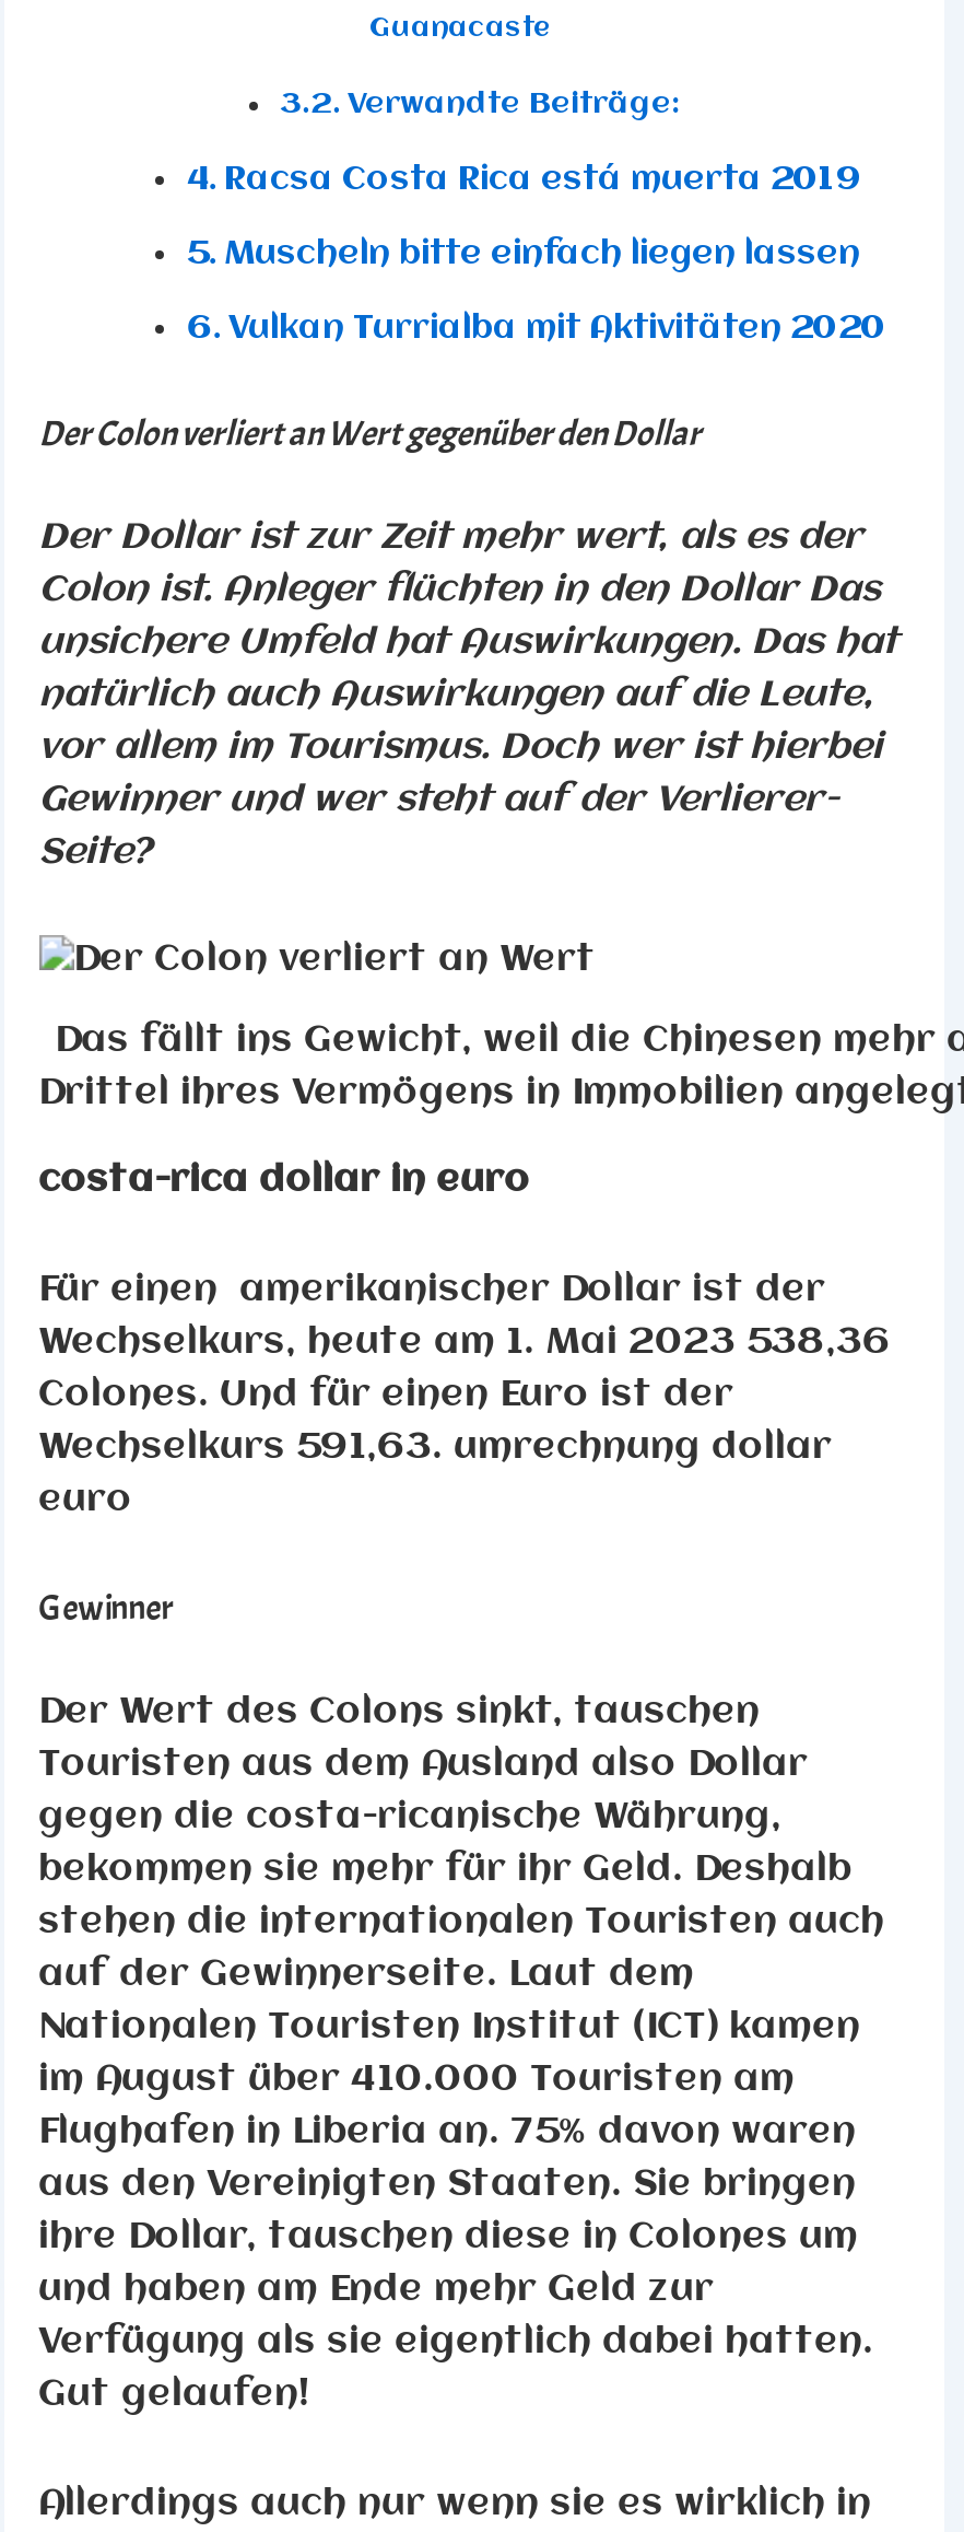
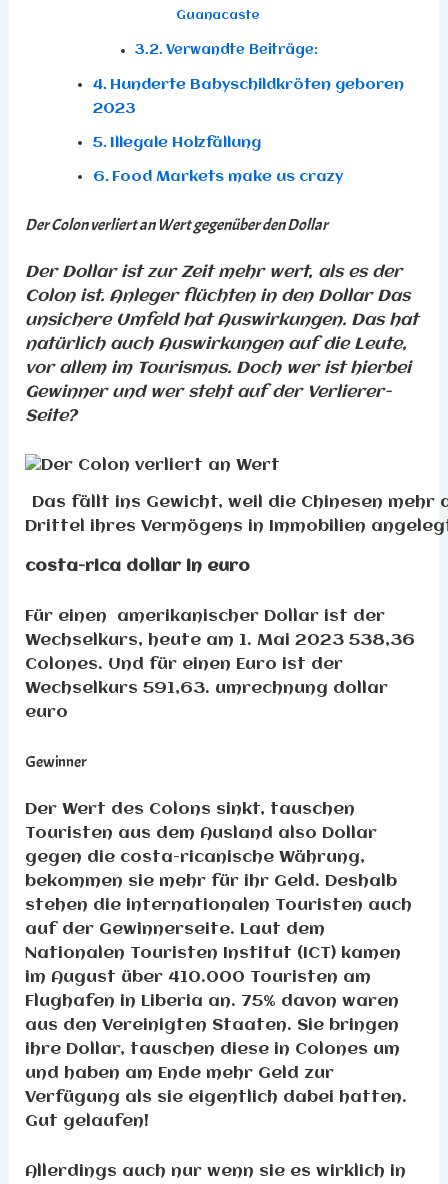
- Racsa Costa Rica está muerta 2019
- Muscheln bitte einfach liegen lassen
- Vulkan Turrialba mit Aktivitäten 2020
+ Hunderte Babyschildkröten geboren
+ 2023
+ Illegale Holzfällung
+ Food Markets make us crazy
